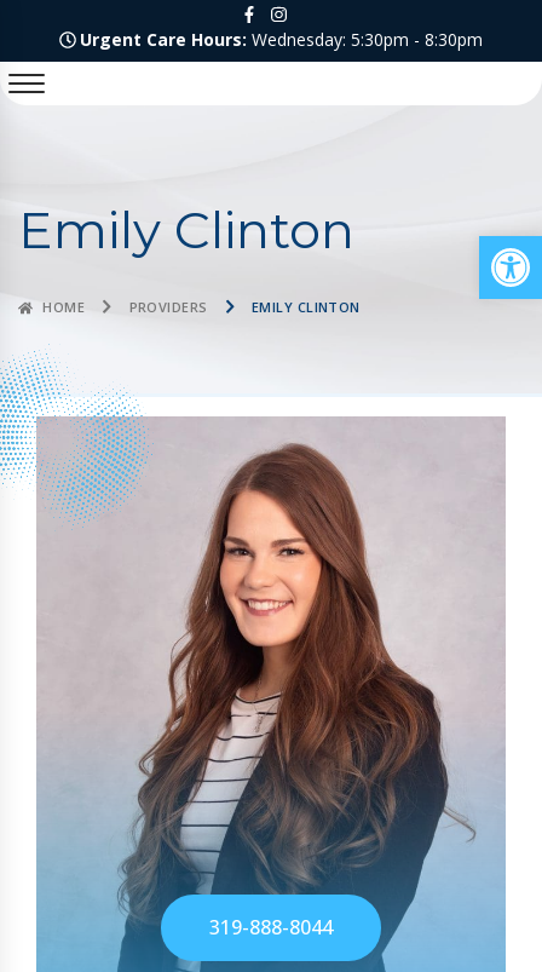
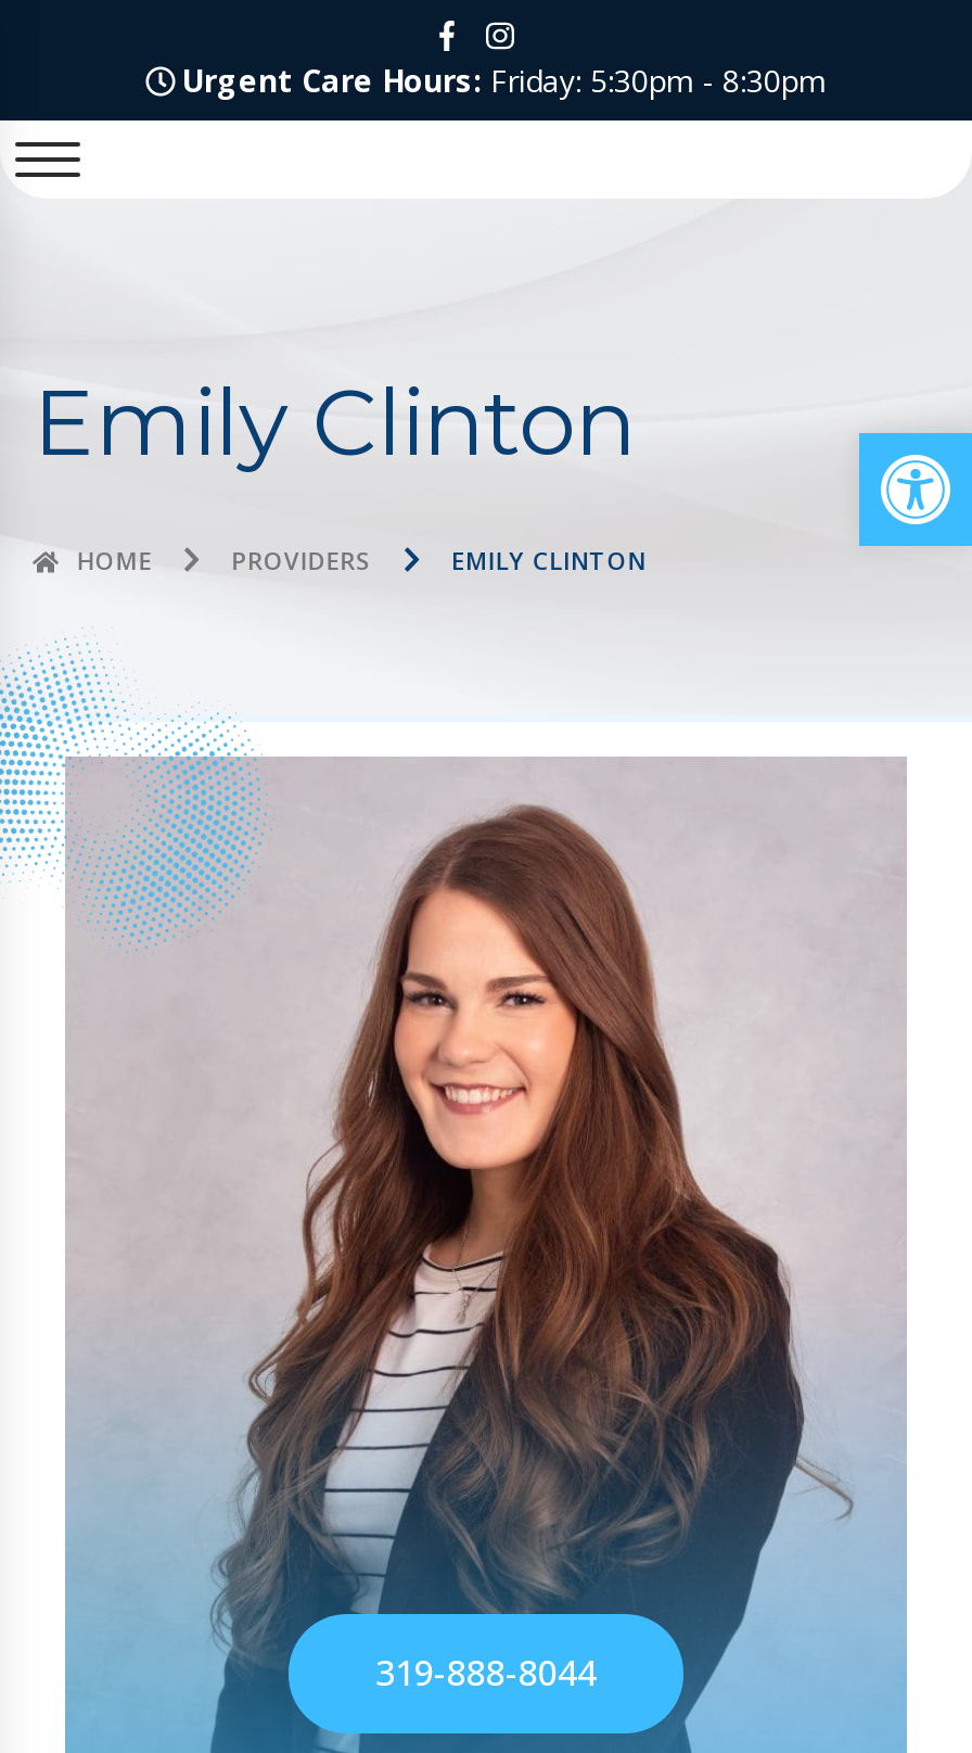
- Urgent Care Hours: Wednesday: 5:30pm - 8:30pm
+ Urgent Care Hours: Friday: 5:30pm - 8:30pm
